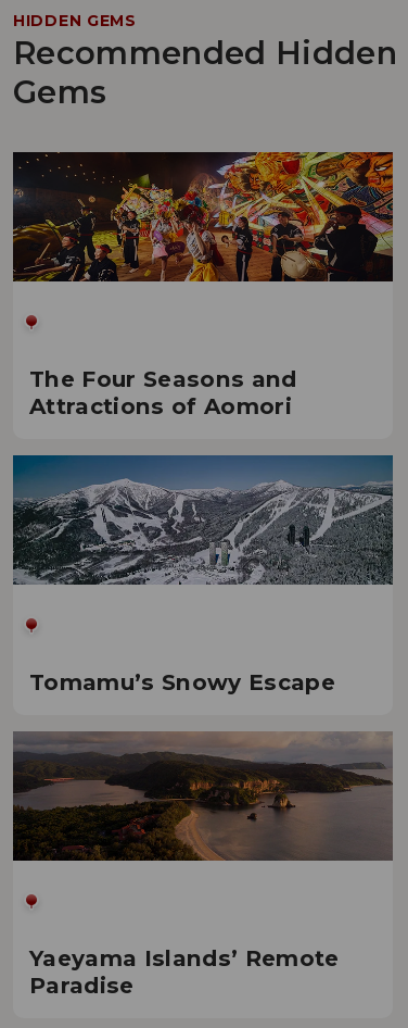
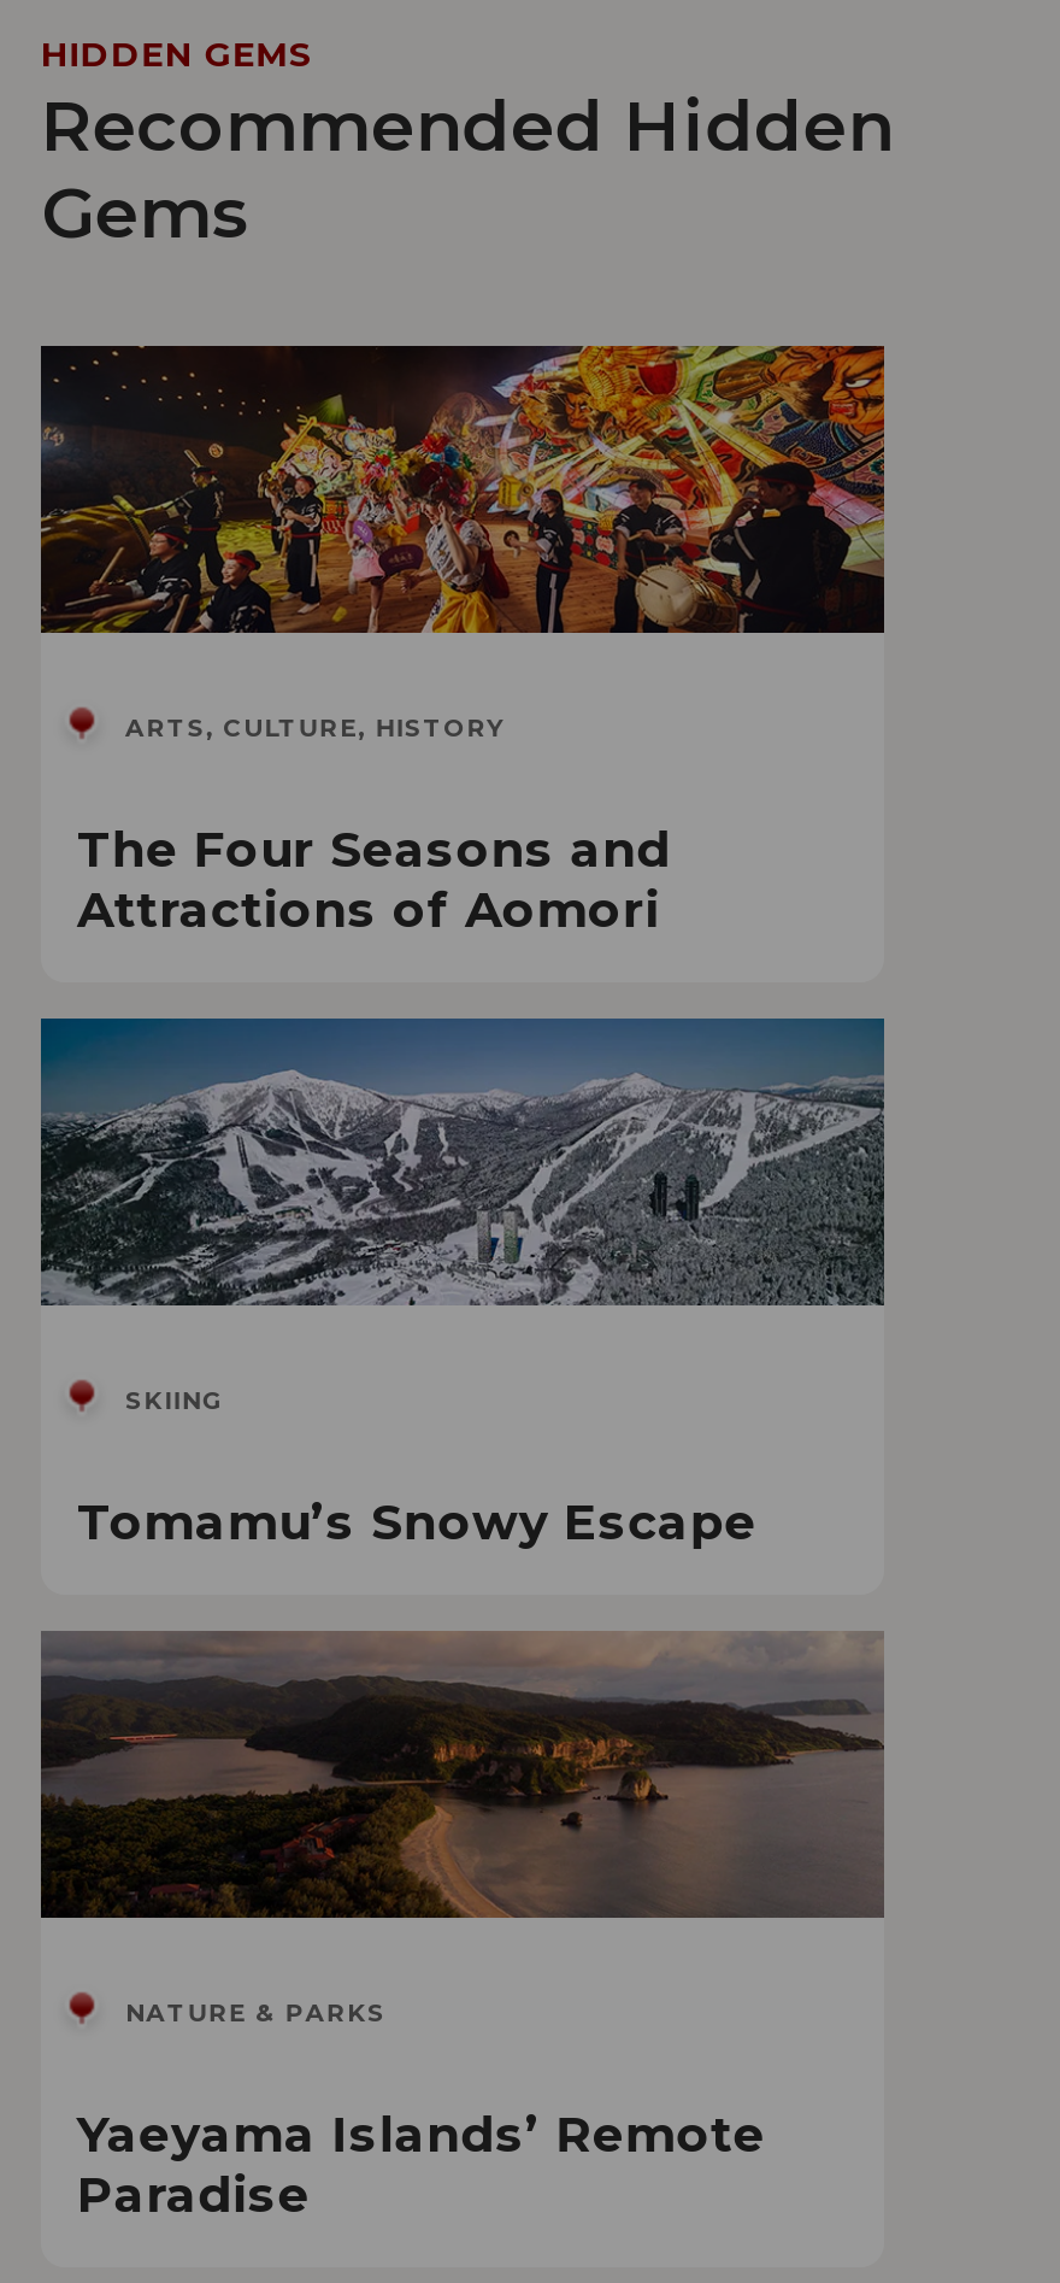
+ ARTS, CULTURE, HISTORY

+ SKIING

+ NATURE & PARKS
